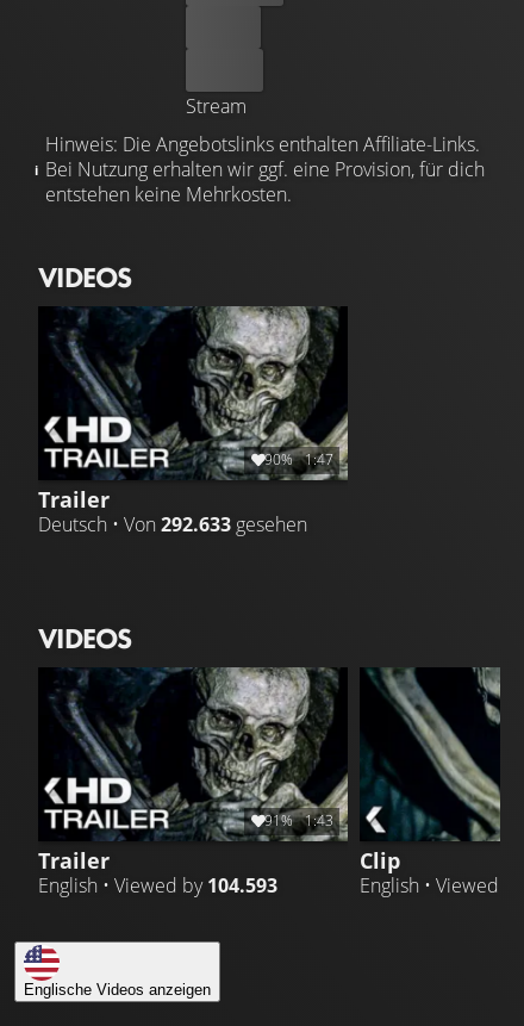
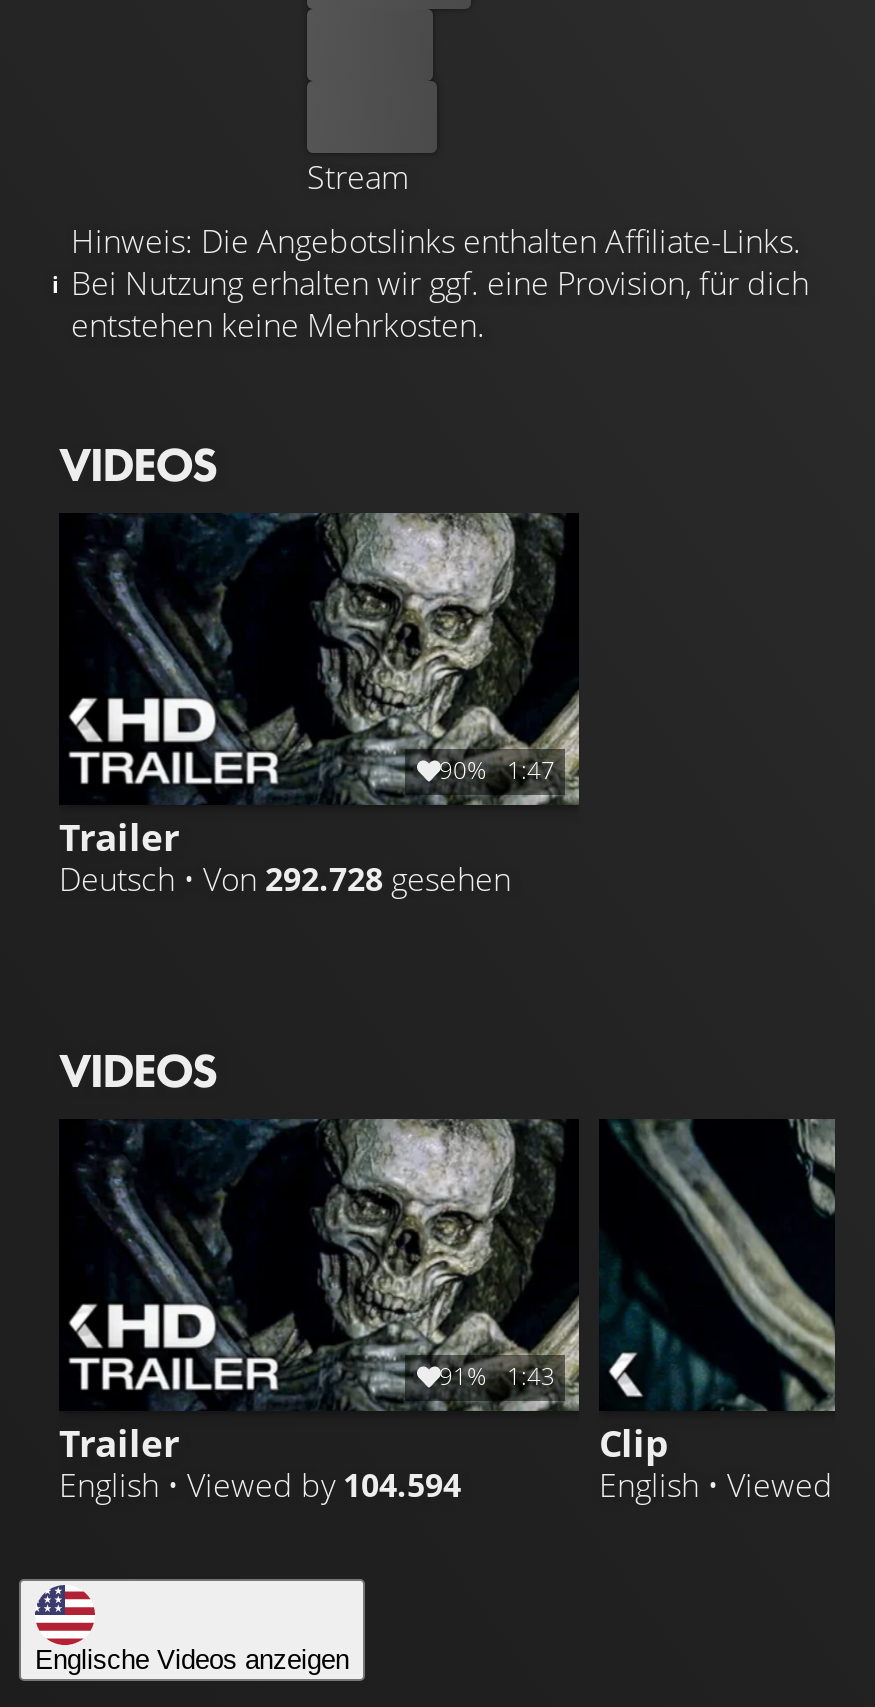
- Deutsch • Von 292.633 gesehen
+ Deutsch • Von 292.728 gesehen

- English • Viewed by 104.593
+ English • Viewed by 104.594
